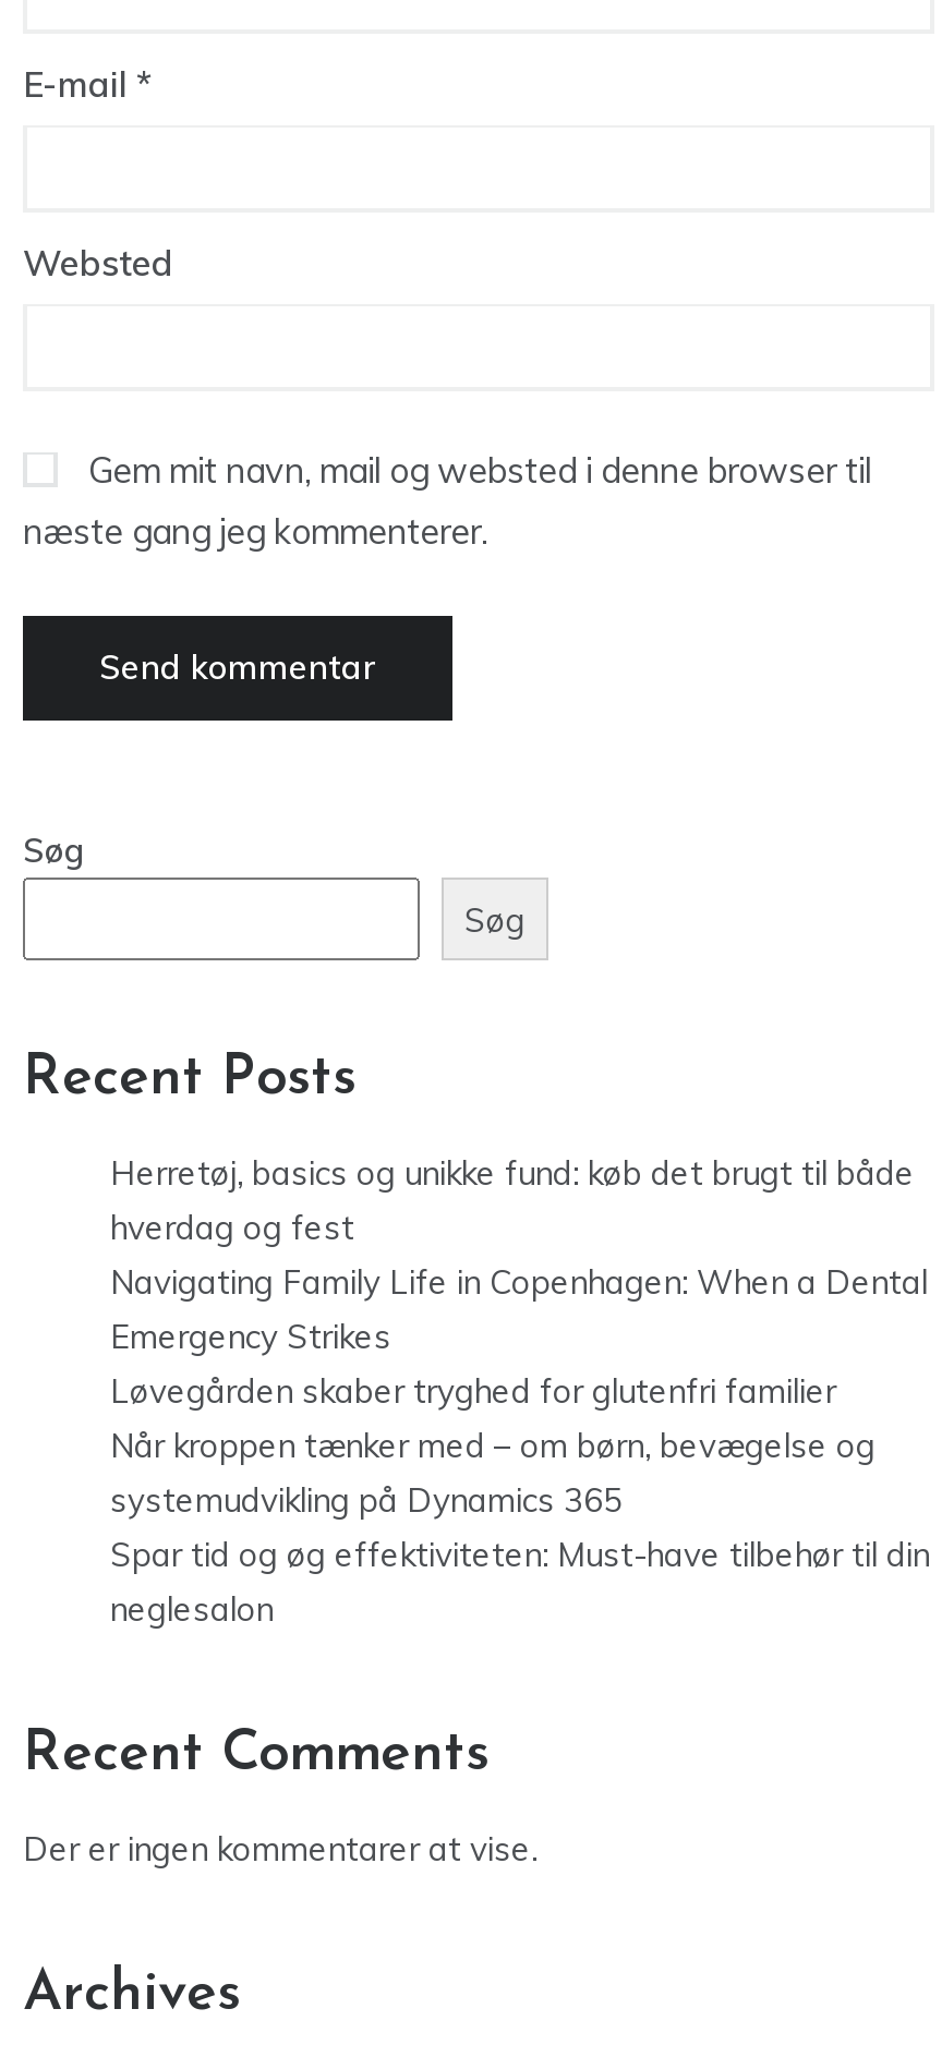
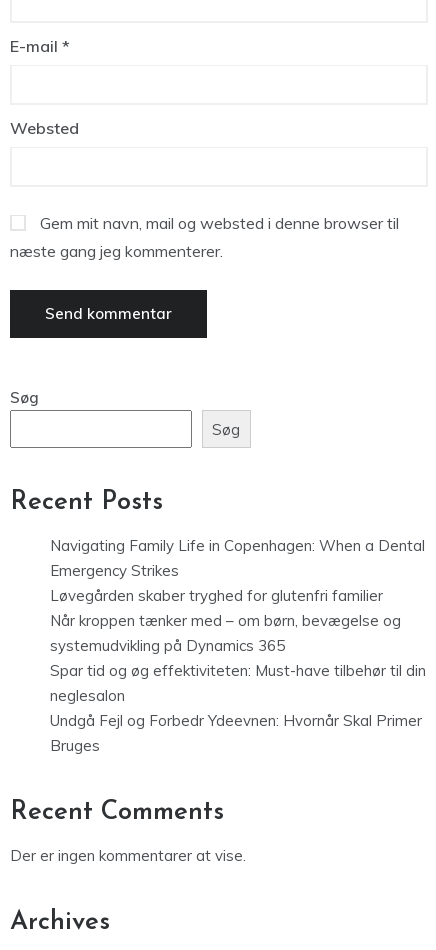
- Herretøj, basics og unikke fund: køb det brugt til både
- hverdag og fest

moved up: Navigating Family Life in Copenhagen: When a Dental | Emergency Strikes | Løvegården skaber tryghed for glutenfri familier | Når kroppen tænker med – om børn, bevægelse og | systemudvikling på Dynamics 365 | Spar tid og øg effektiviteten: Must-have tilbehør til din | neglesalon

+ Undgå Fejl og Forbedr Ydeevnen: Hvornår Skal Primer
+ Bruges
